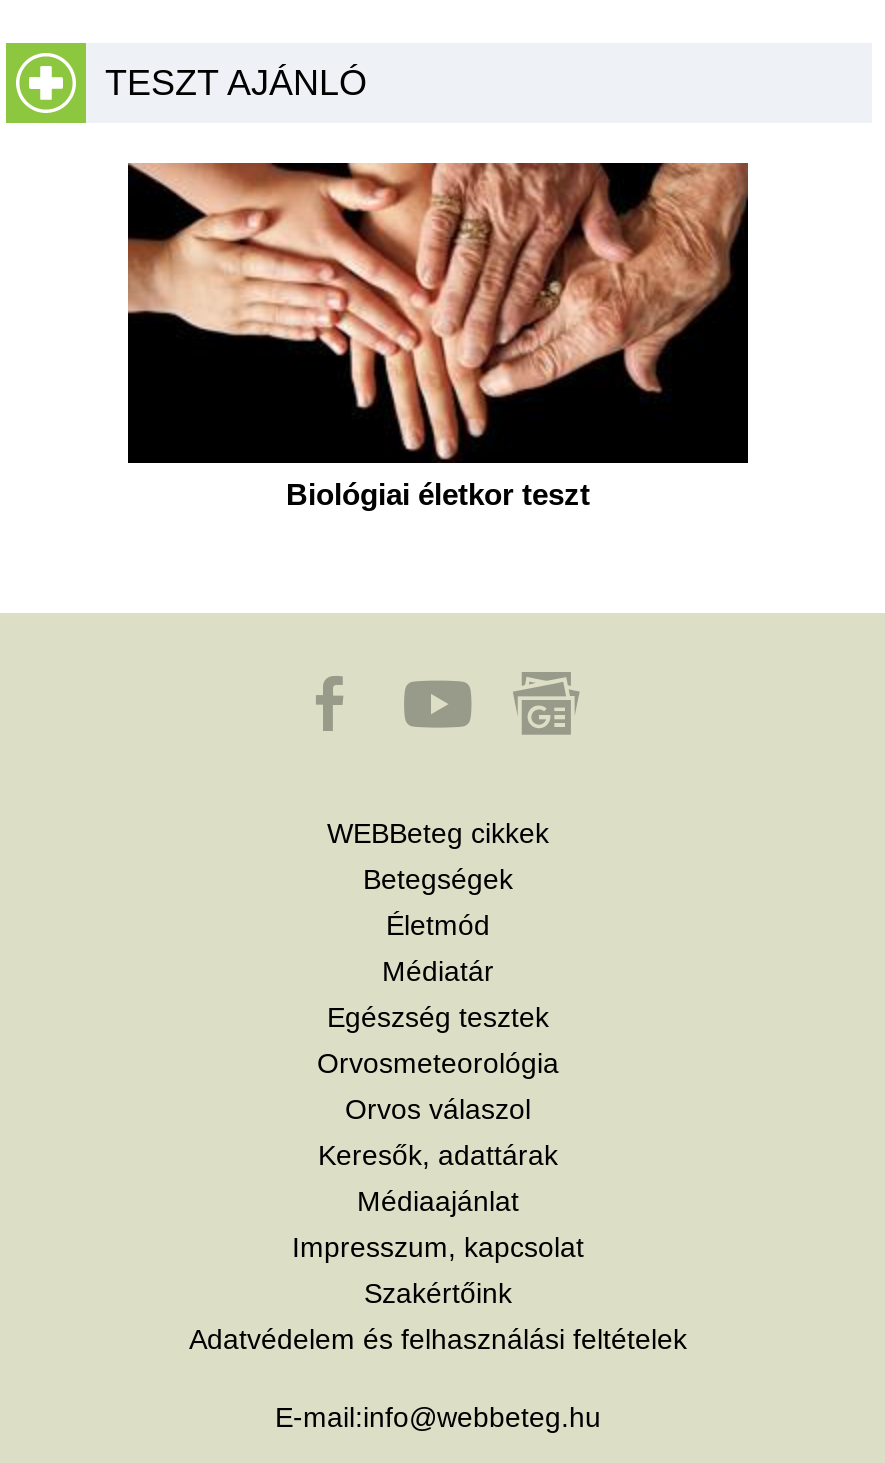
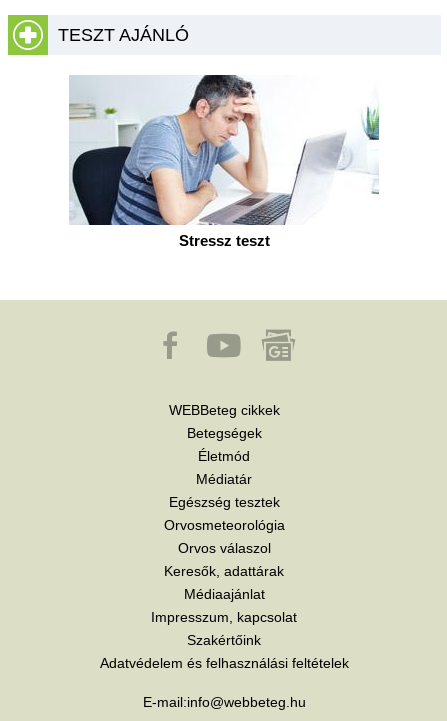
- [image]
- Biológiai életkor teszt
+ [image]
+ Stressz teszt
